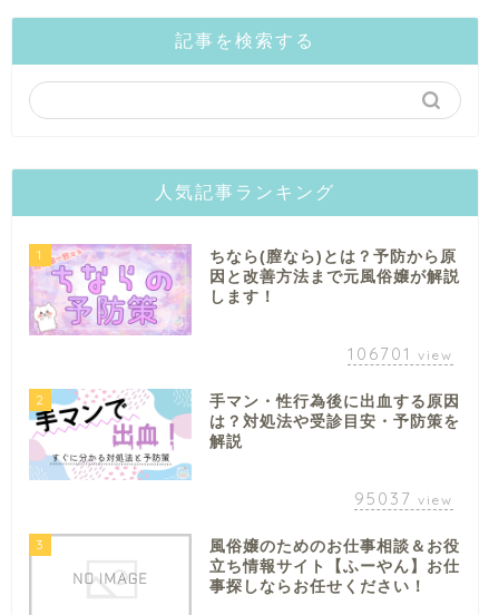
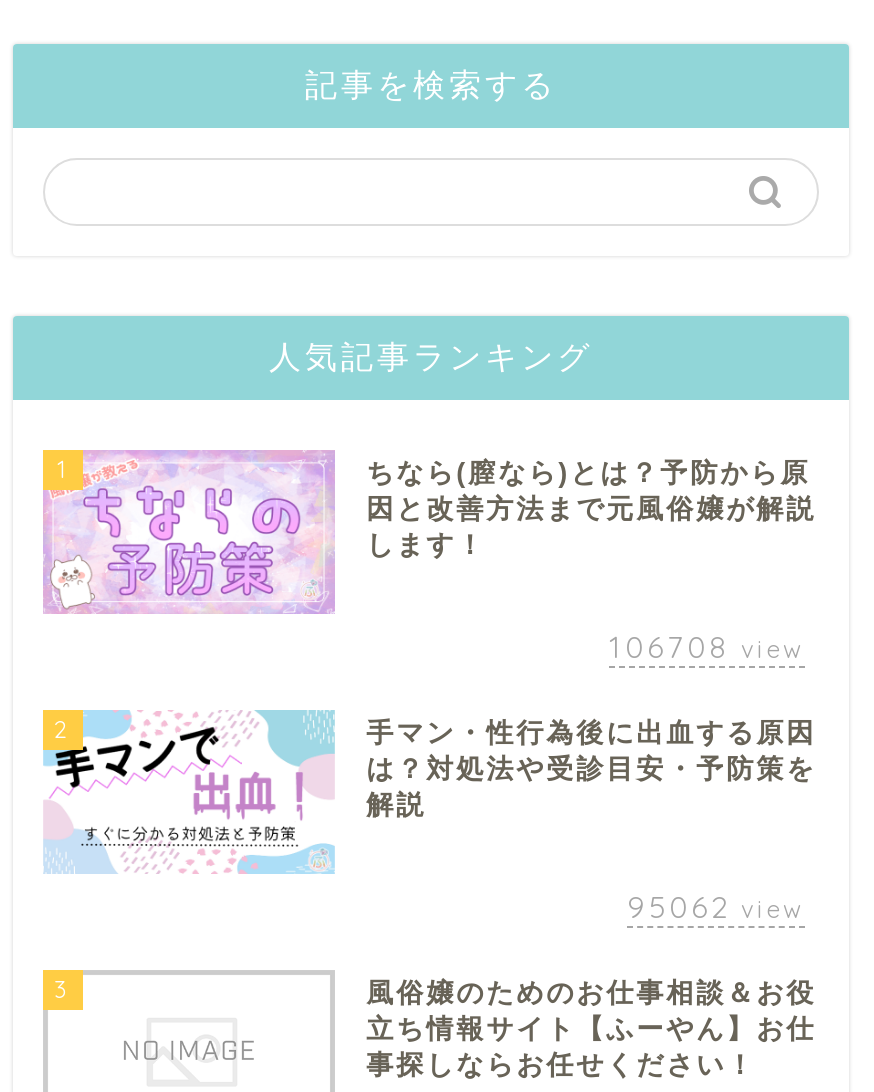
- 106701 view
+ 106708 view

- 95037 view
+ 95062 view
